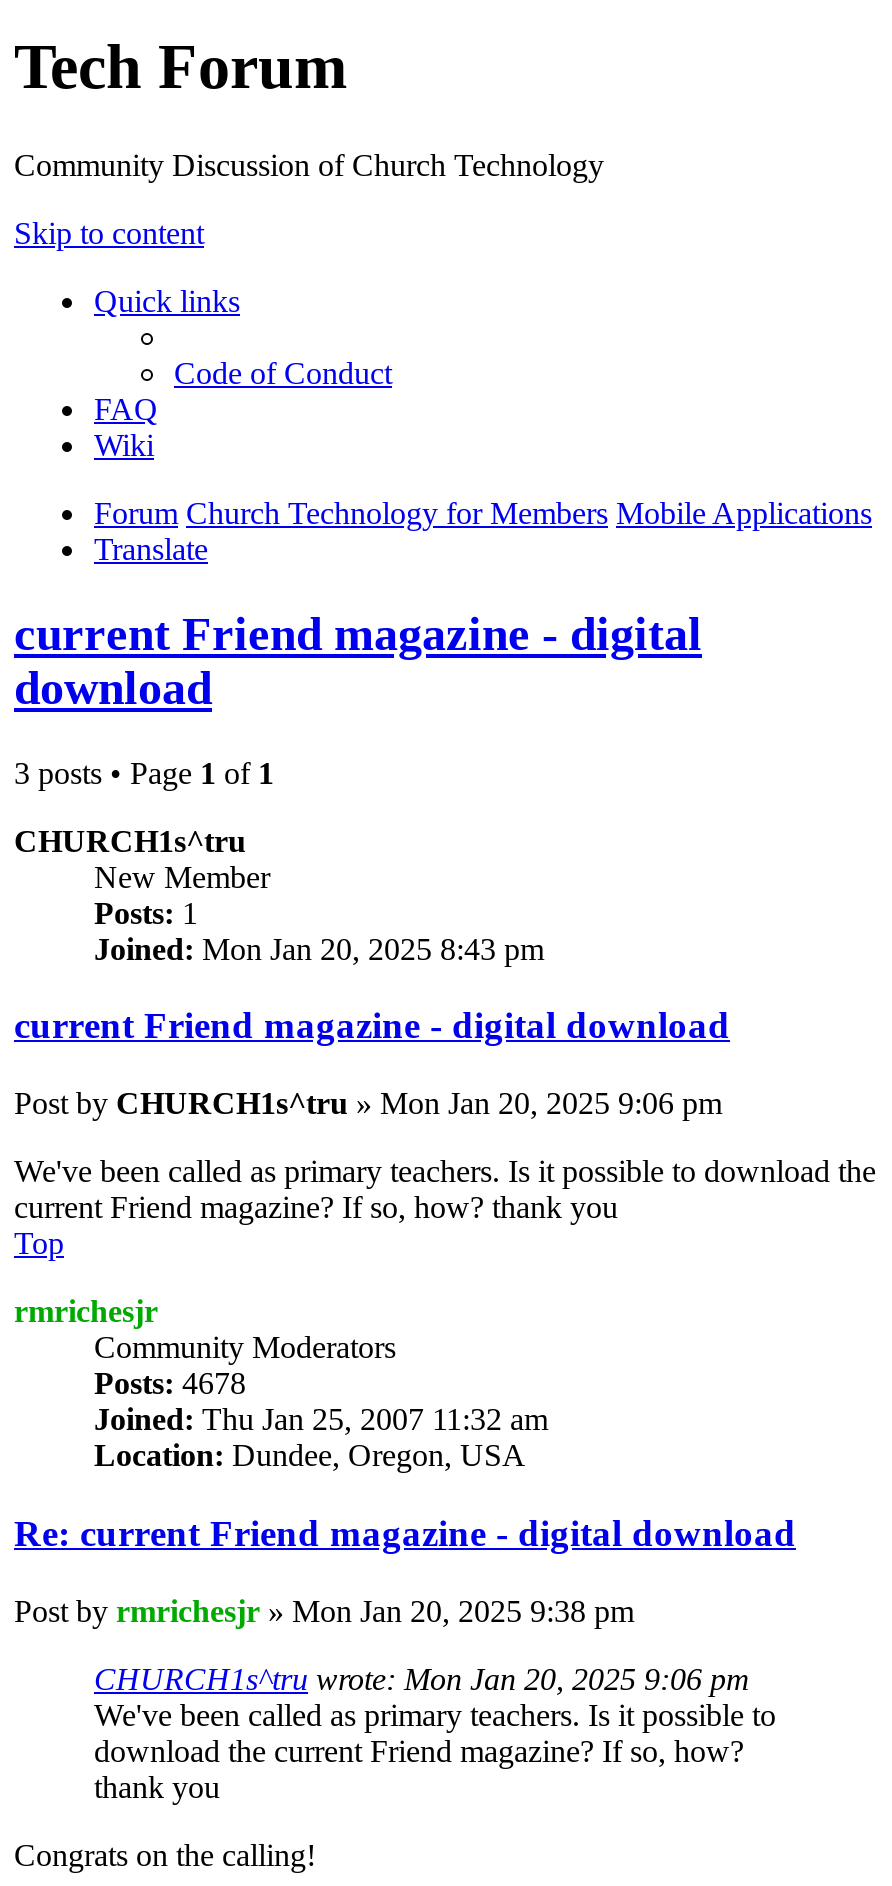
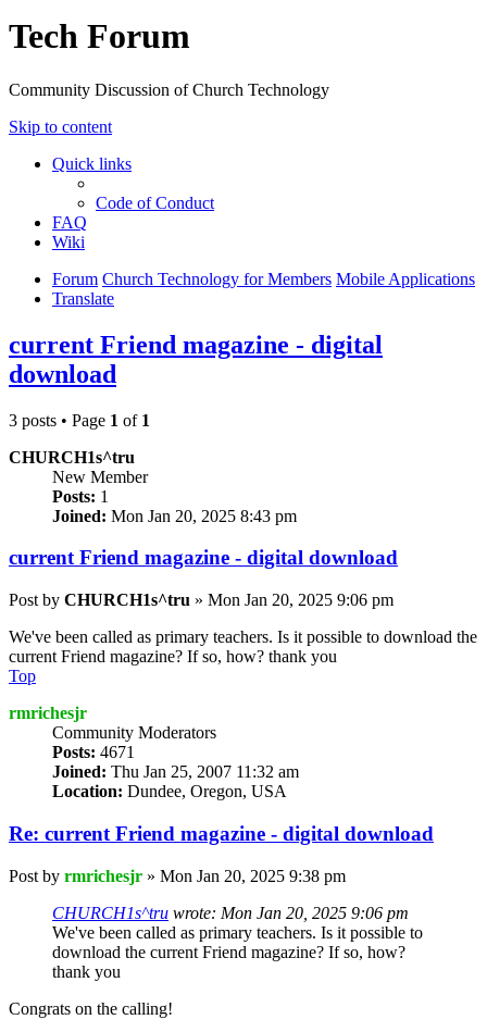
- Posts: 4678
+ Posts: 4671
